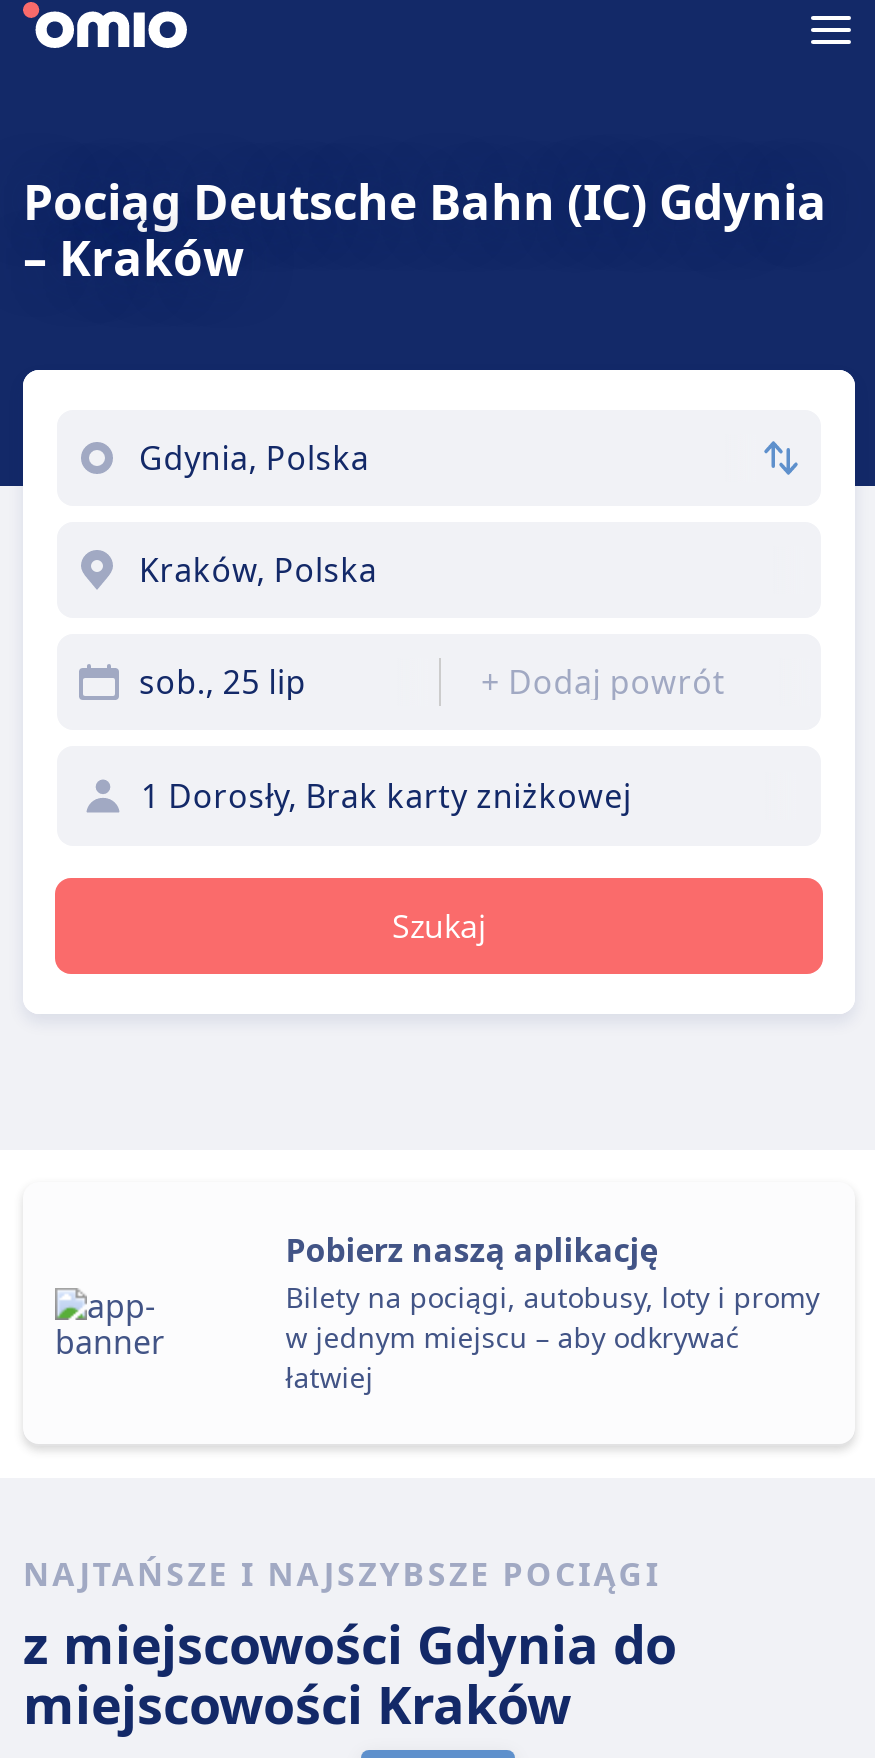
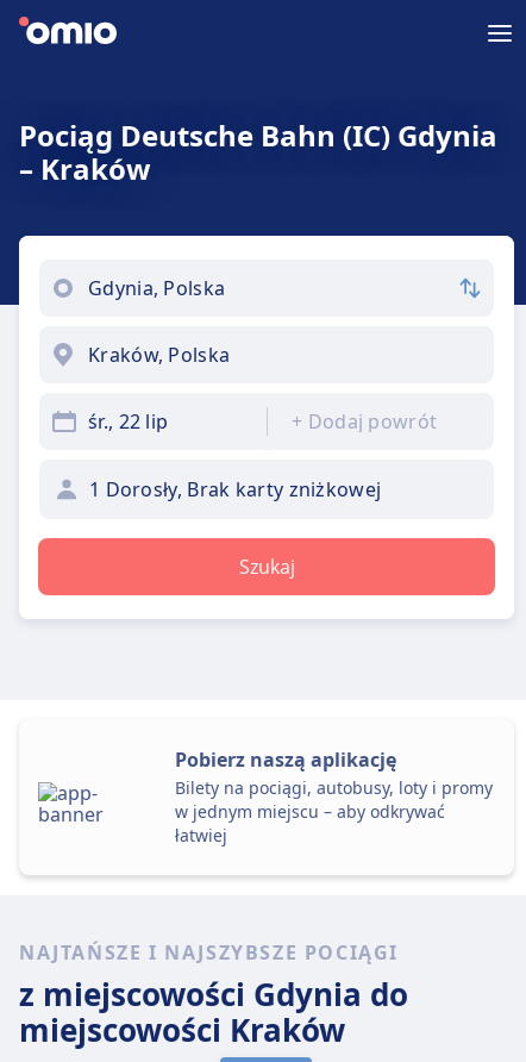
- sob., 25 lip
+ śr., 22 lip
